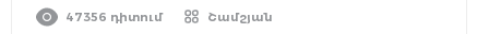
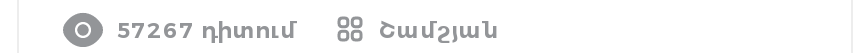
- 47356 դիտում
+ 57267 դիտում
